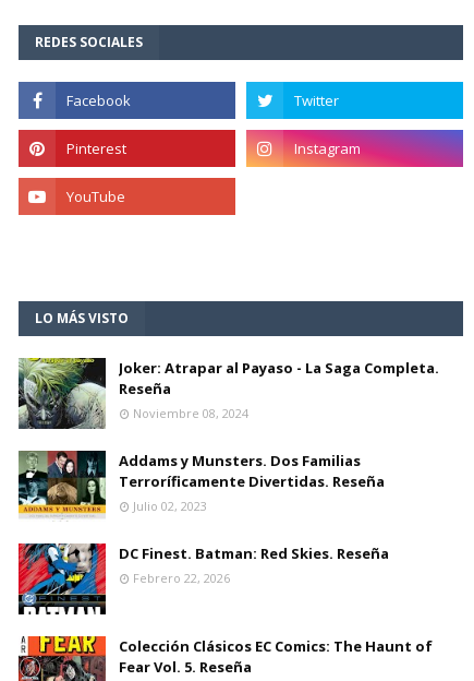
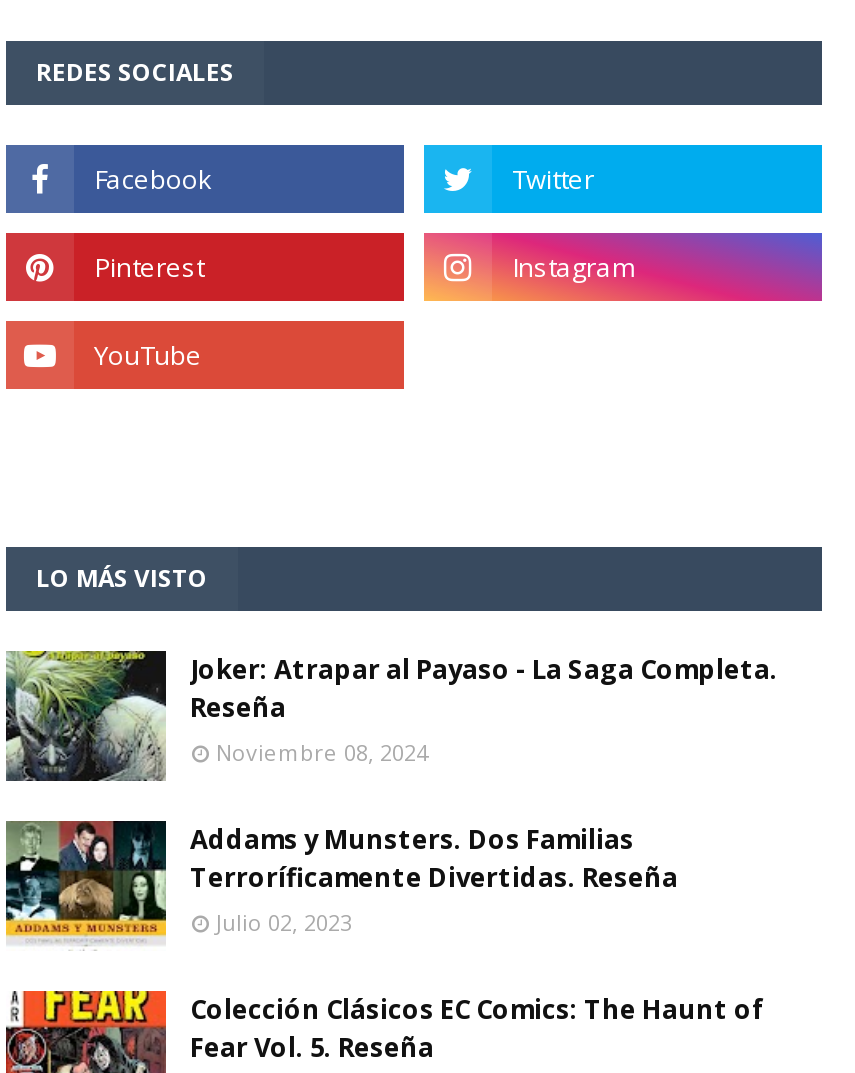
- [image]
- DC Finest. Batman: Red Skies. Reseña
- Febrero 22, 2026
